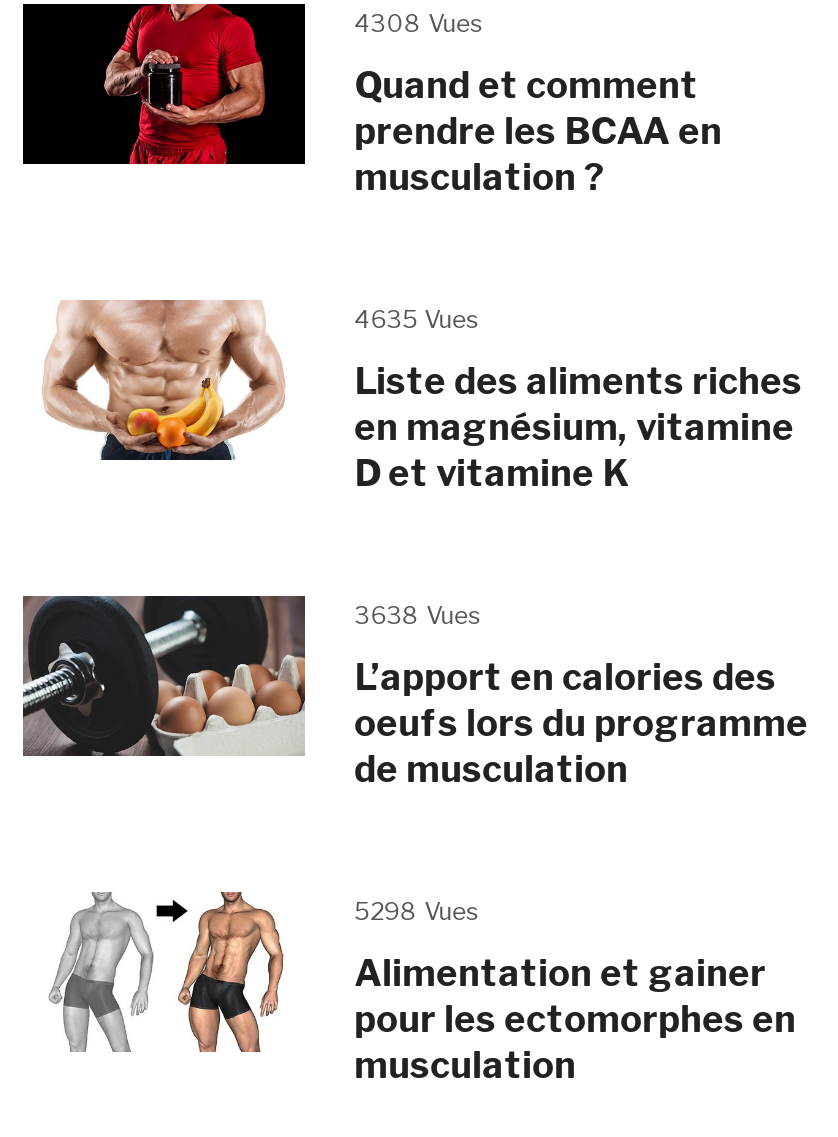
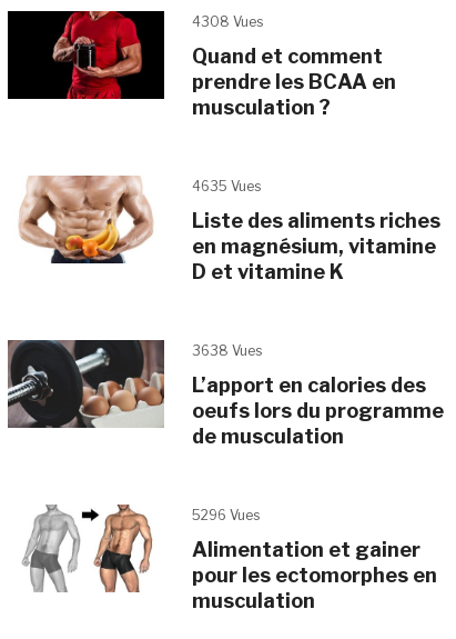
- 5298 Vues
+ 5296 Vues
